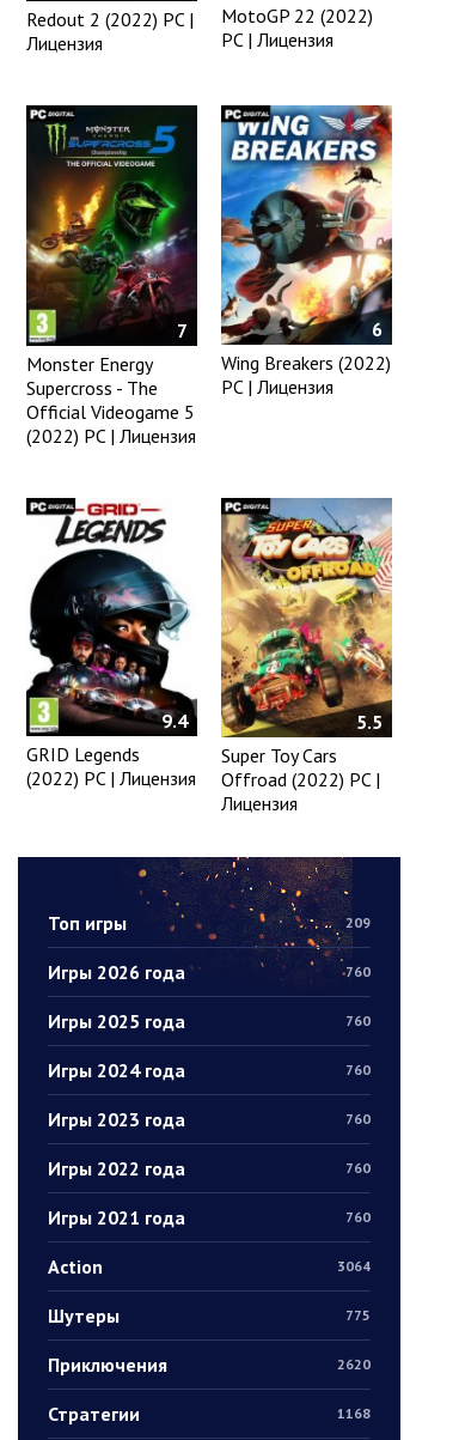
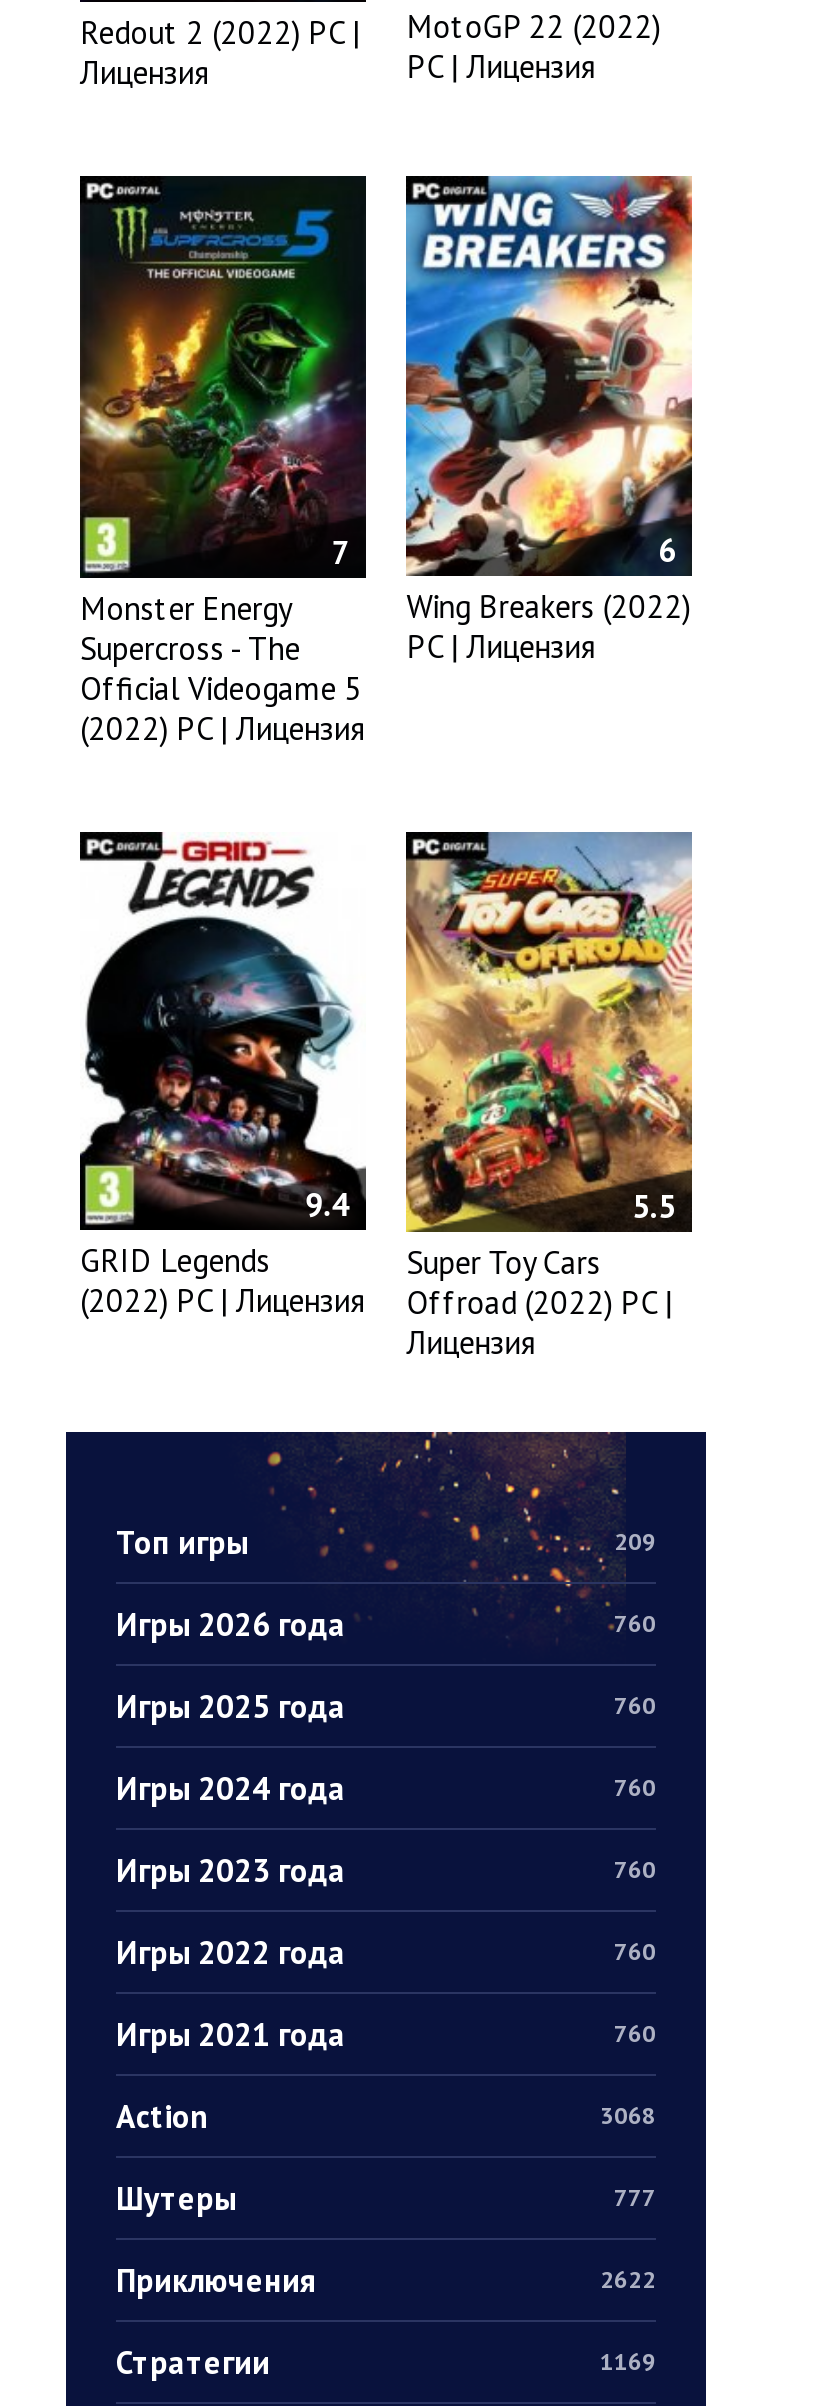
- 3064
+ 3068

- 775
+ 777

- 2620
+ 2622

- 1168
+ 1169
